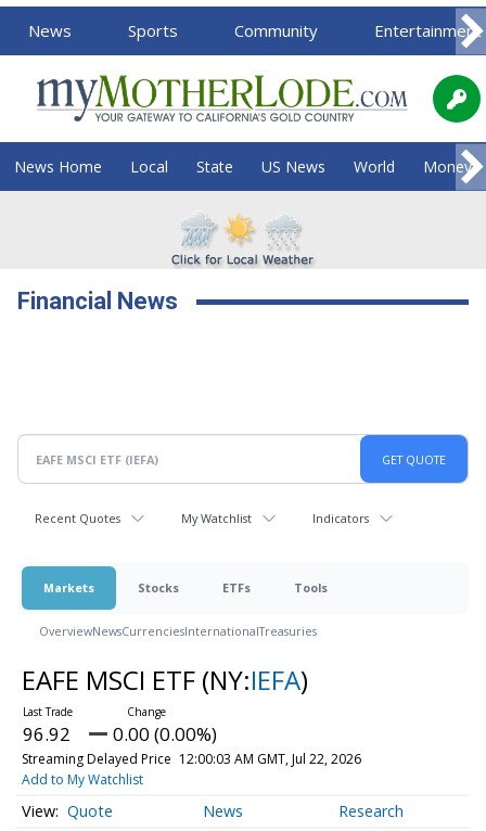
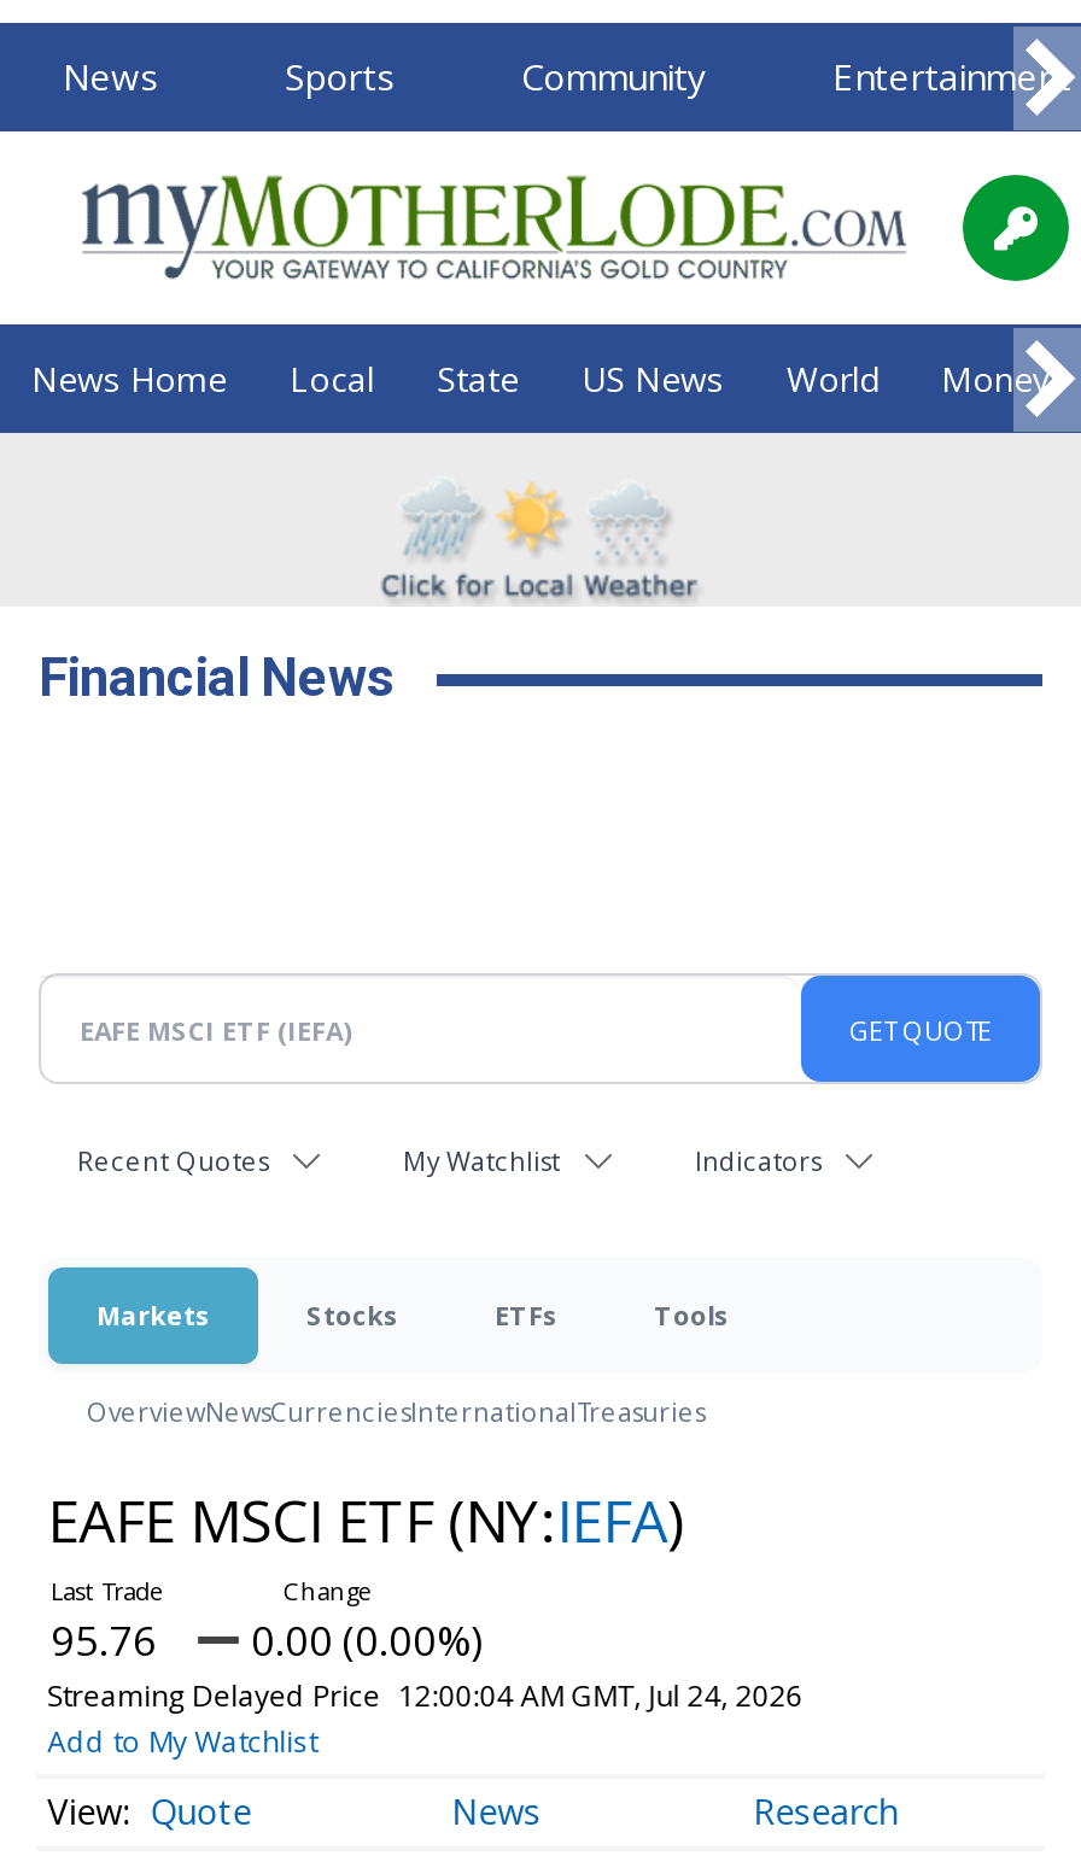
- 96.92 0.00 (0.00%)
+ 95.76 0.00 (0.00%)

- Streaming Delayed Price 12:00:03 AM GMT, Jul 22, 2026
+ Streaming Delayed Price 12:00:04 AM GMT, Jul 24, 2026
